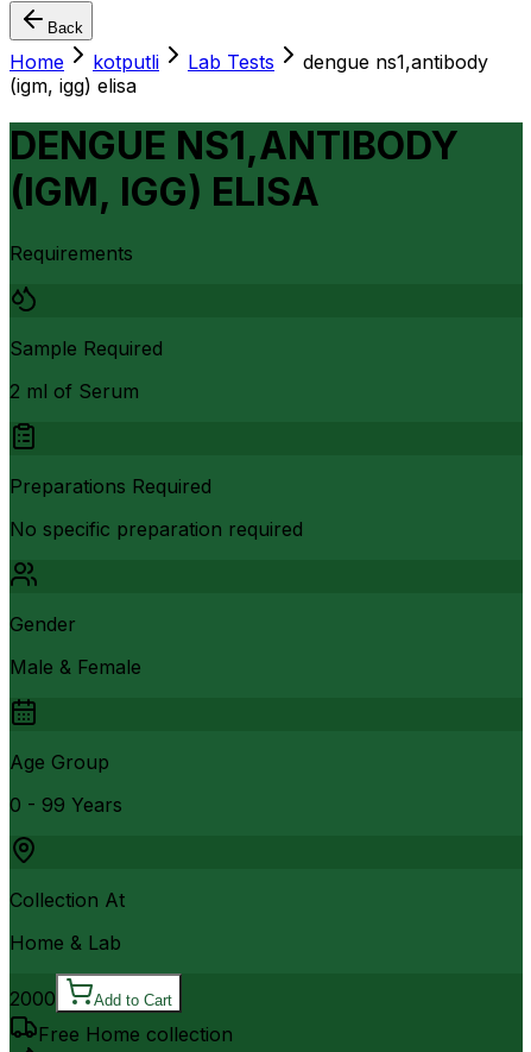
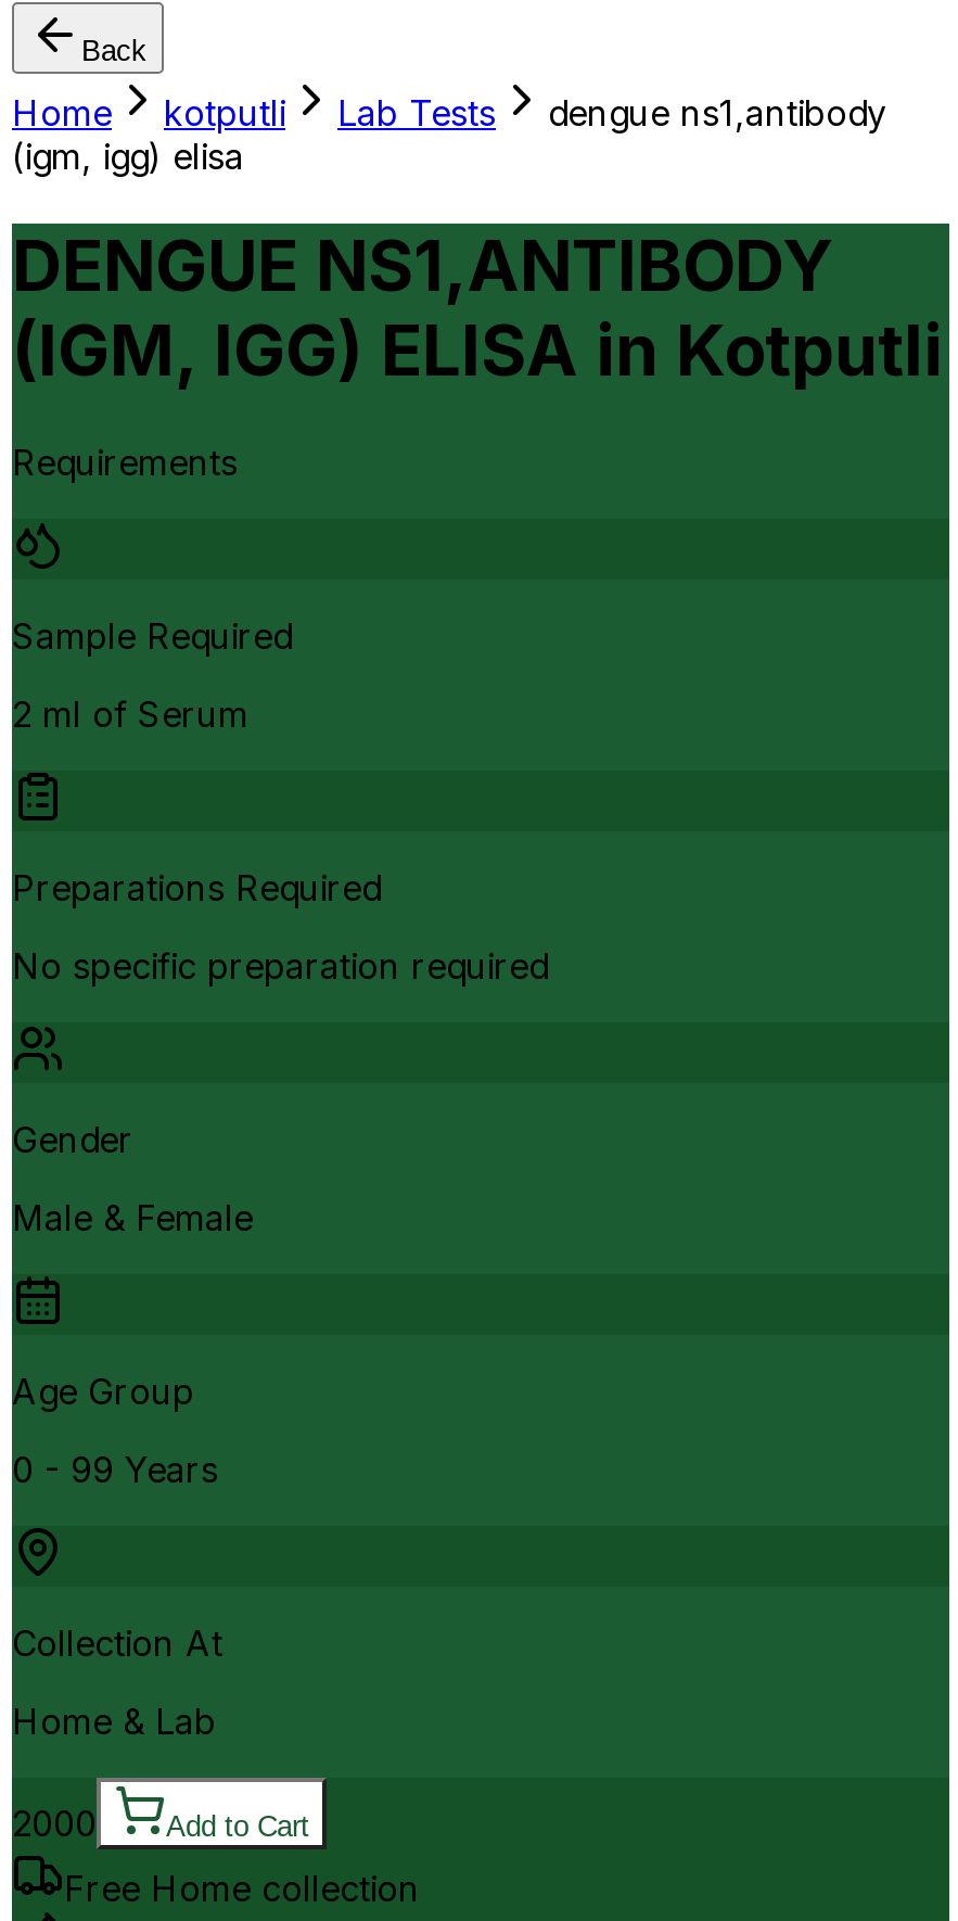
- (IGM, IGG) ELISA
+ (IGM, IGG) ELISA in Kotputli
